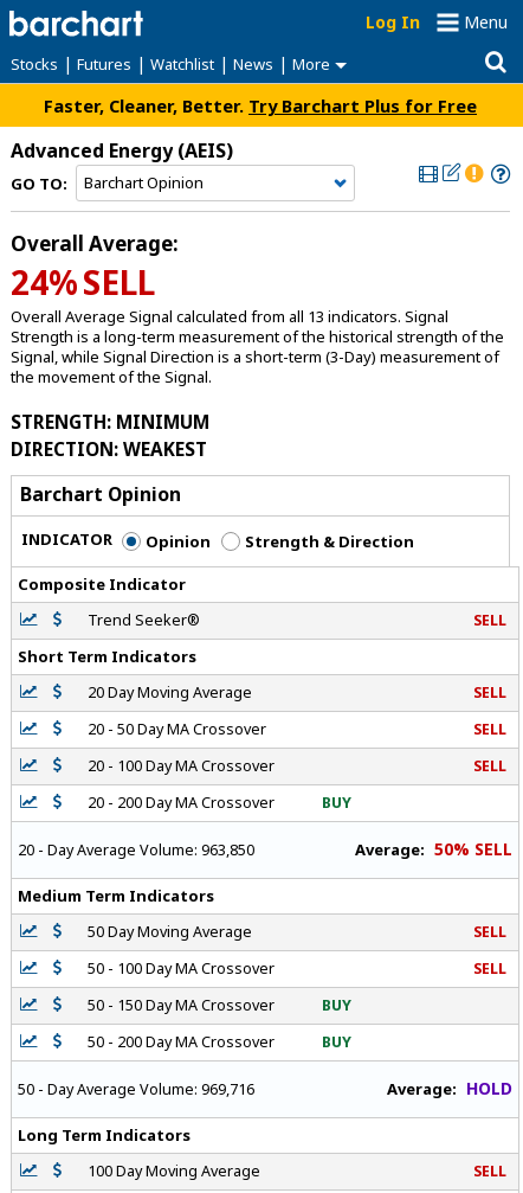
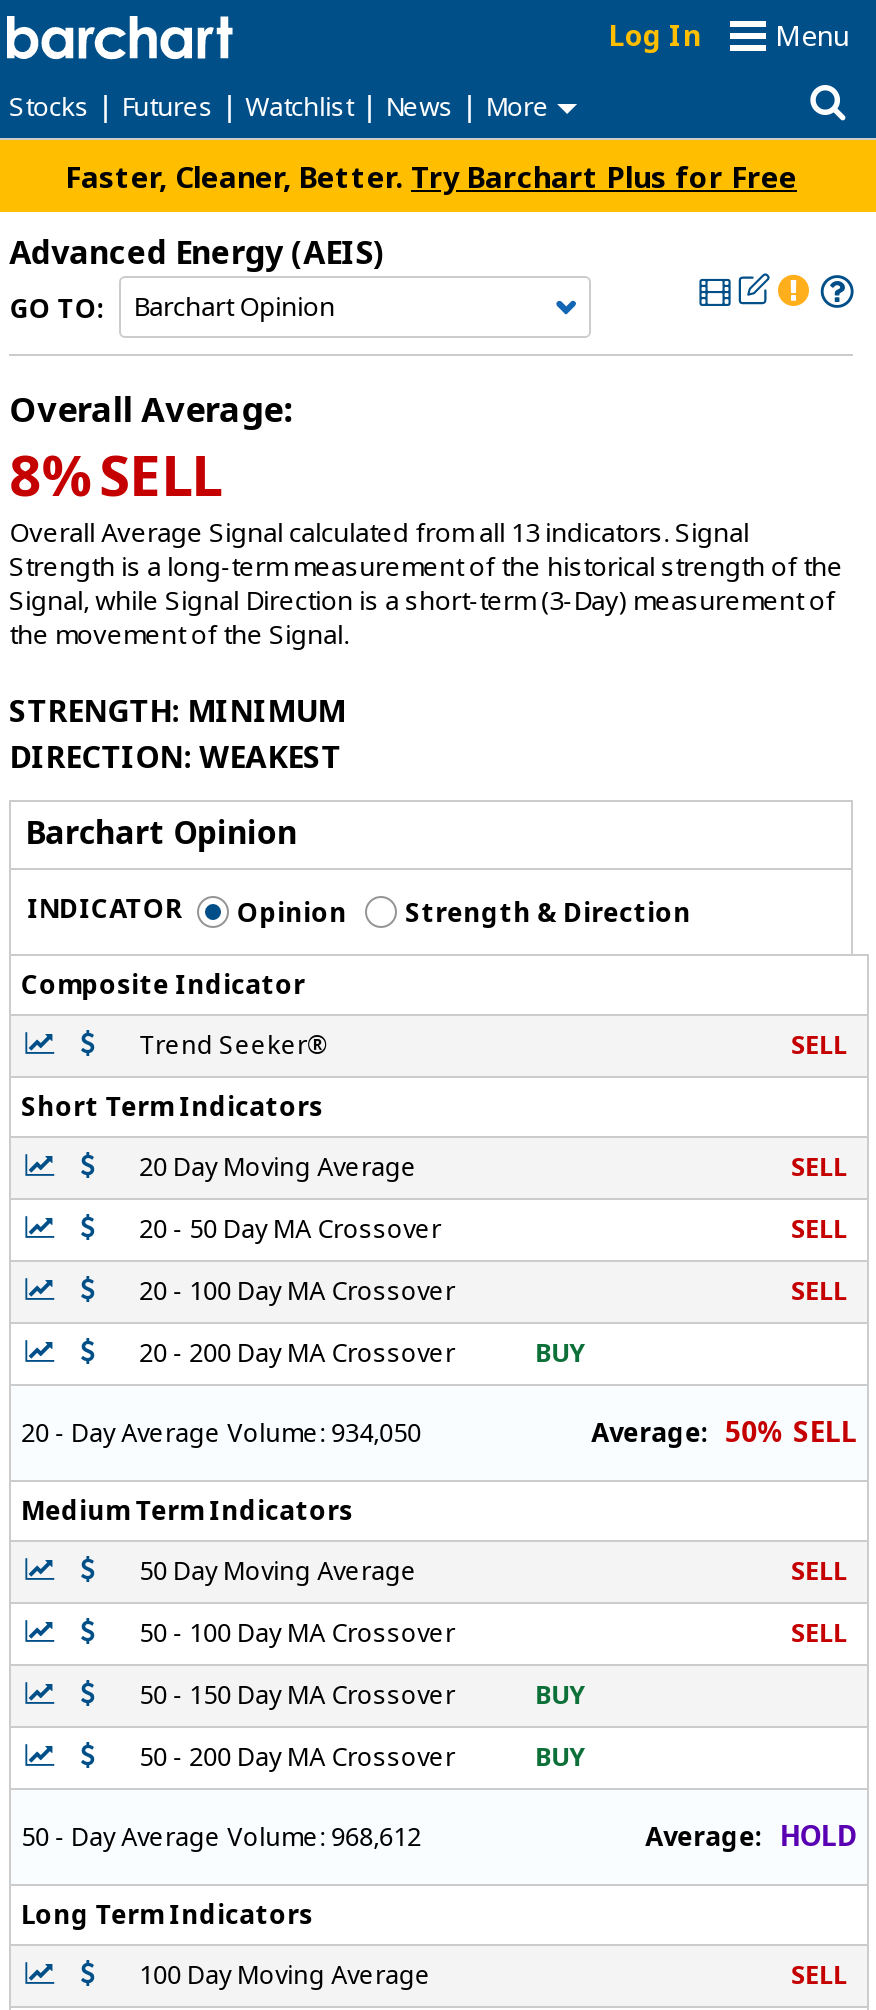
- 24% SELL
+ 8% SELL

- 20 - Day Average Volume: 963,850
+ 20 - Day Average Volume: 934,050

- 50 - Day Average Volume: 969,716
+ 50 - Day Average Volume: 968,612
